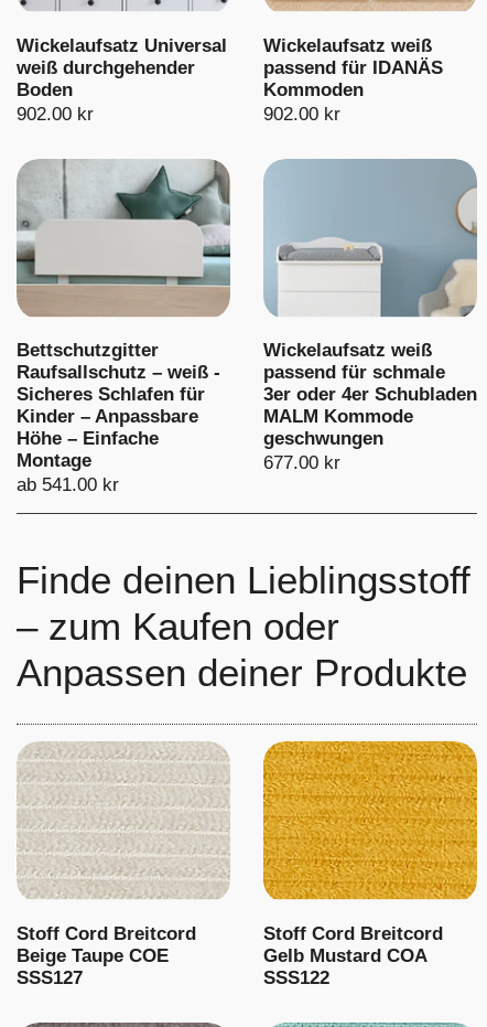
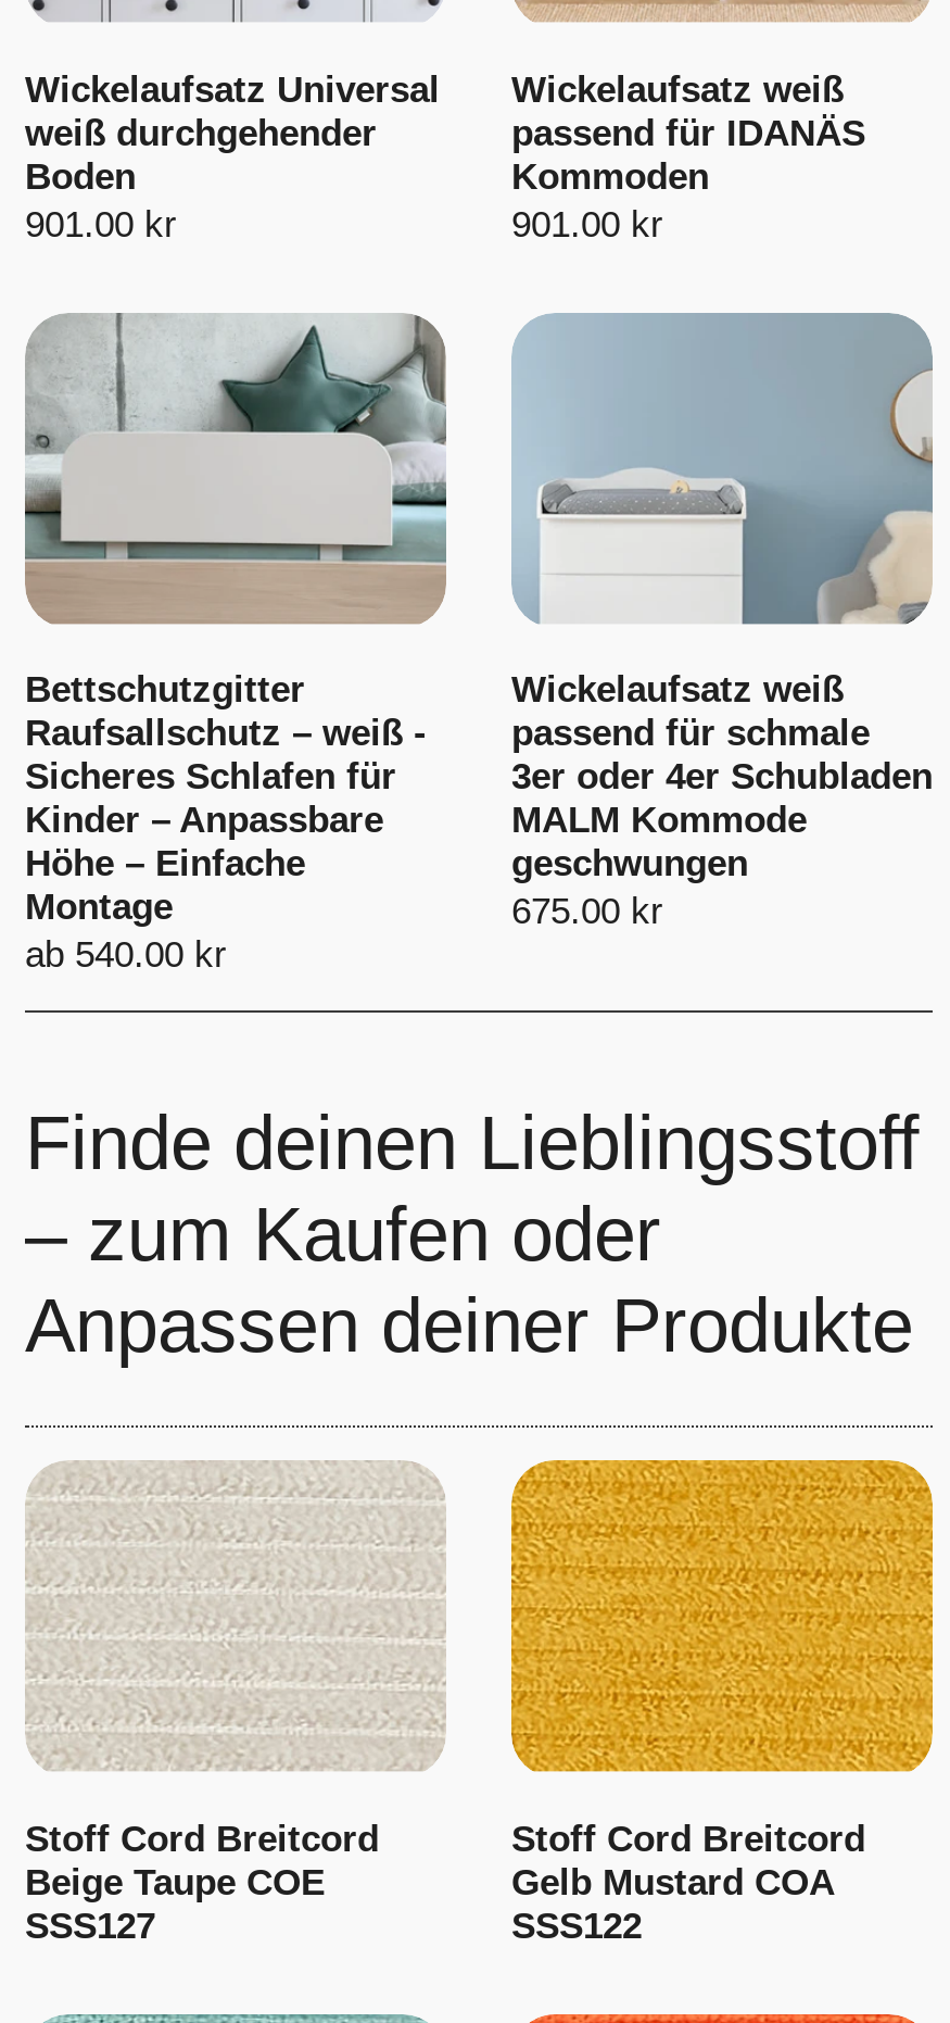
- 902.00 kr
+ 901.00 kr

- 902.00 kr
+ 901.00 kr

- 677.00 kr
+ 675.00 kr

- ab 541.00 kr
+ ab 540.00 kr
